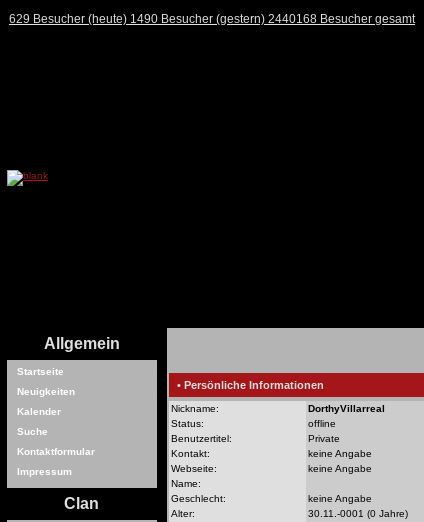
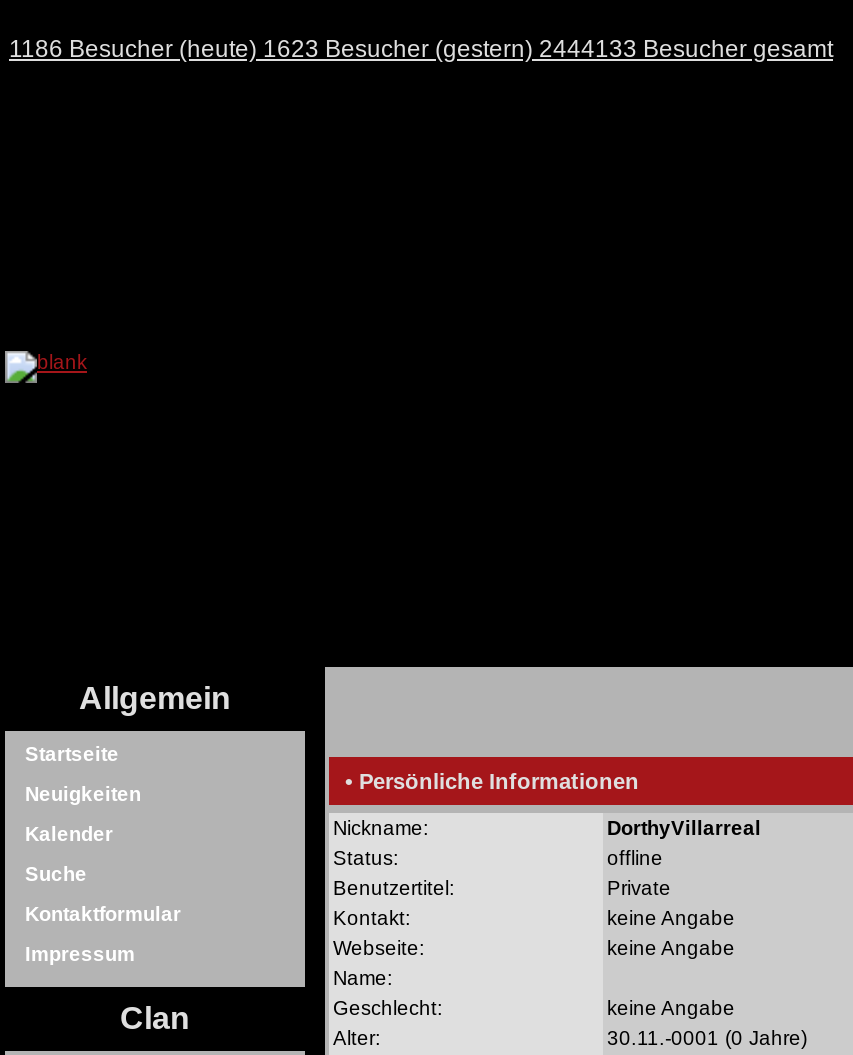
- 629 Besucher (heute) 1490 Besucher (gestern) 2440168 Besucher gesamt
+ 1186 Besucher (heute) 1623 Besucher (gestern) 2444133 Besucher gesamt
